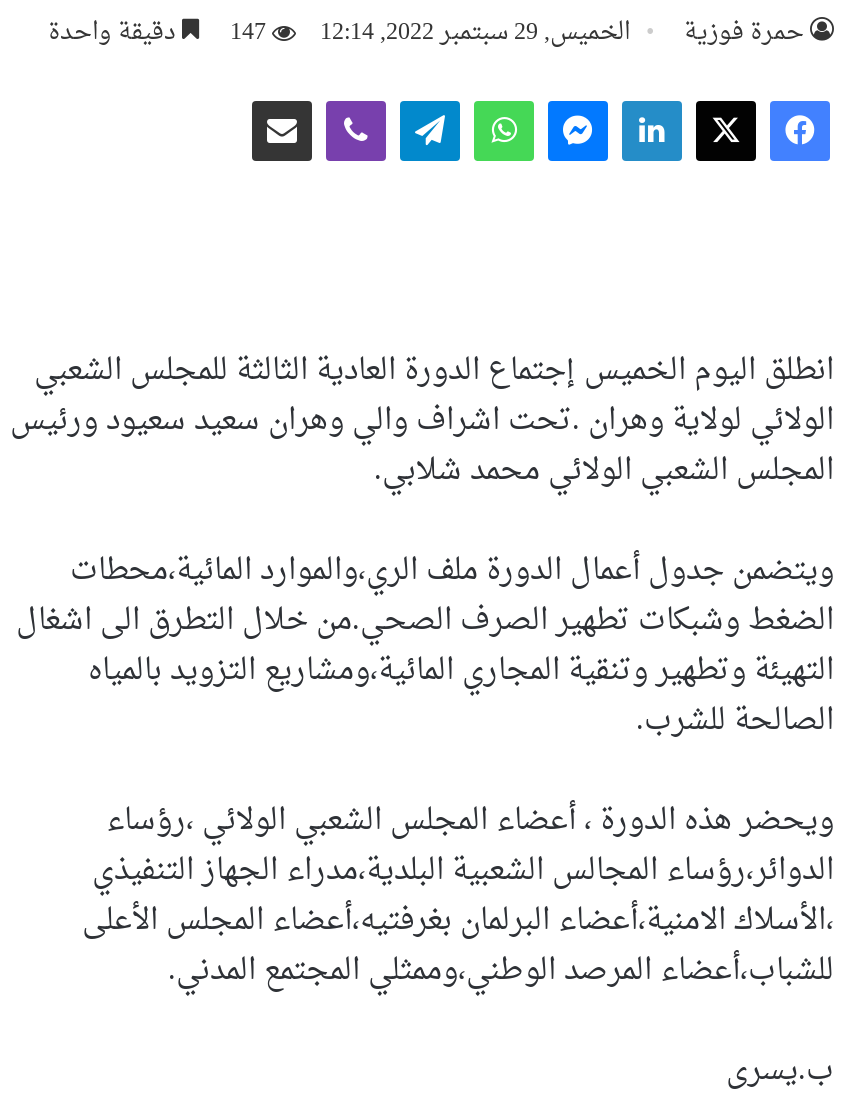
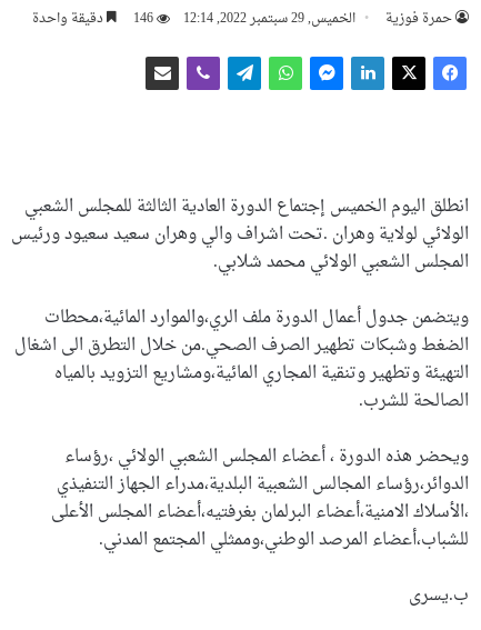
- 147 دقيقة واحدة
+ 146 دقيقة واحدة
